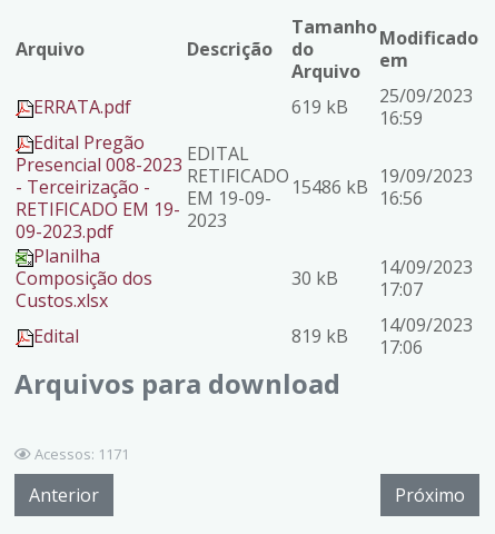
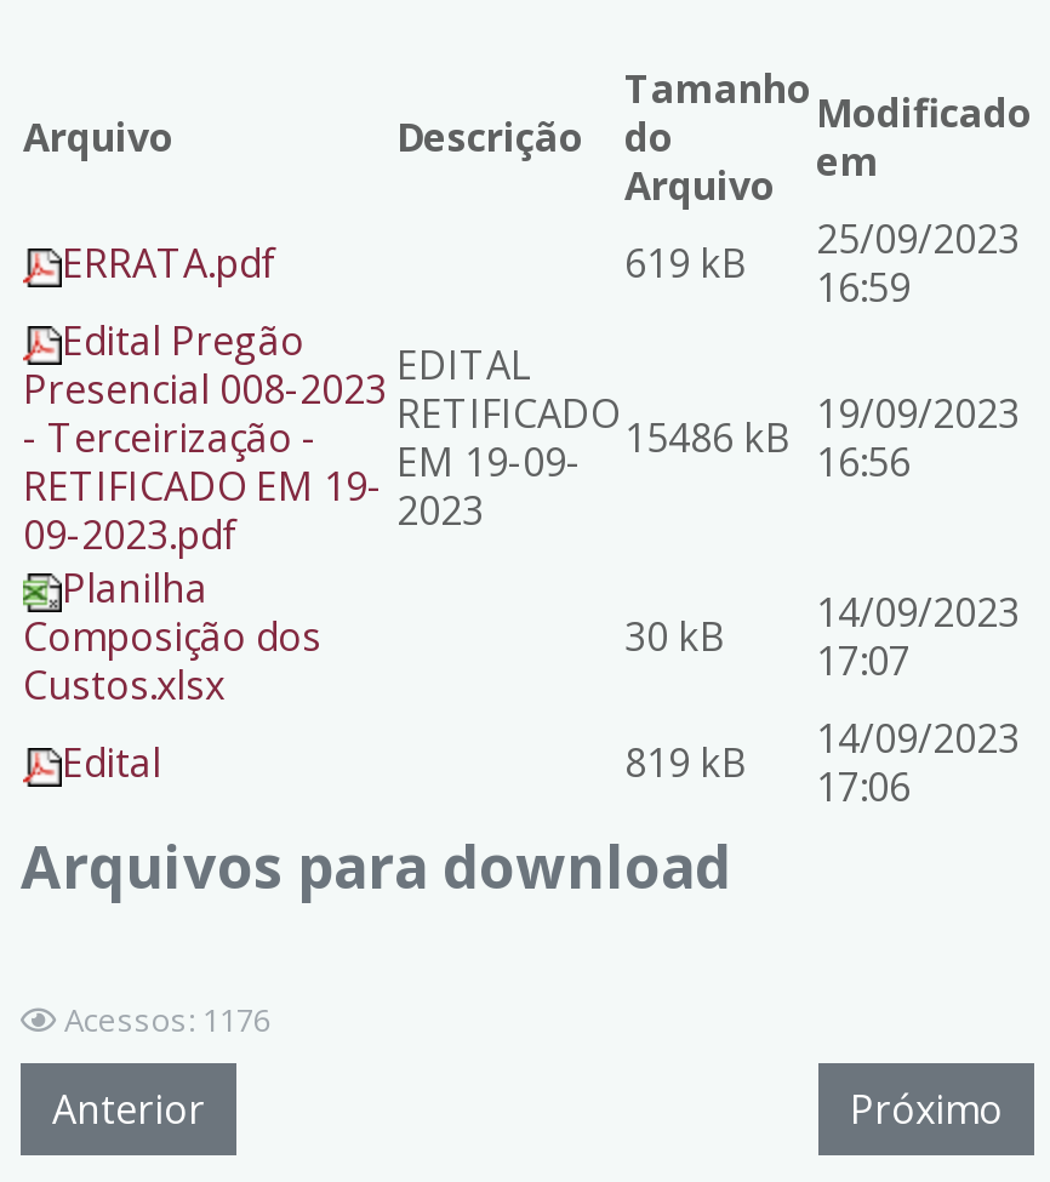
- Acessos: 1171
+ Acessos: 1176
